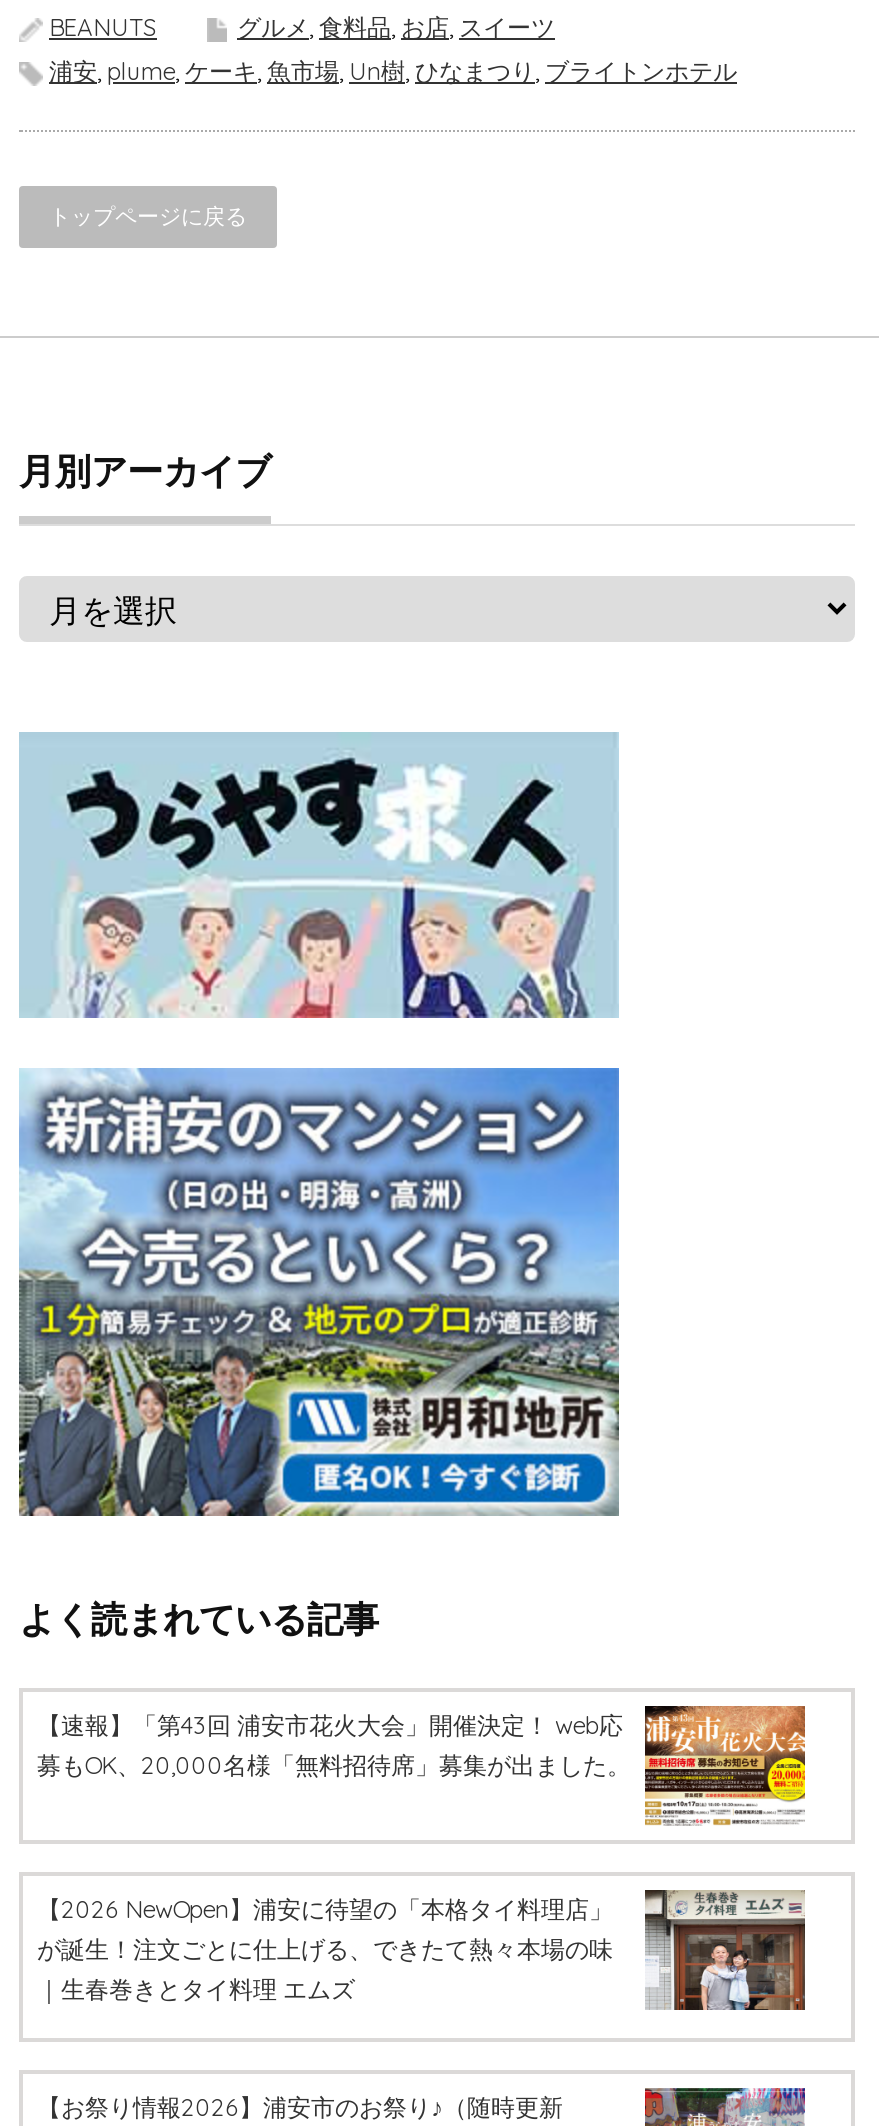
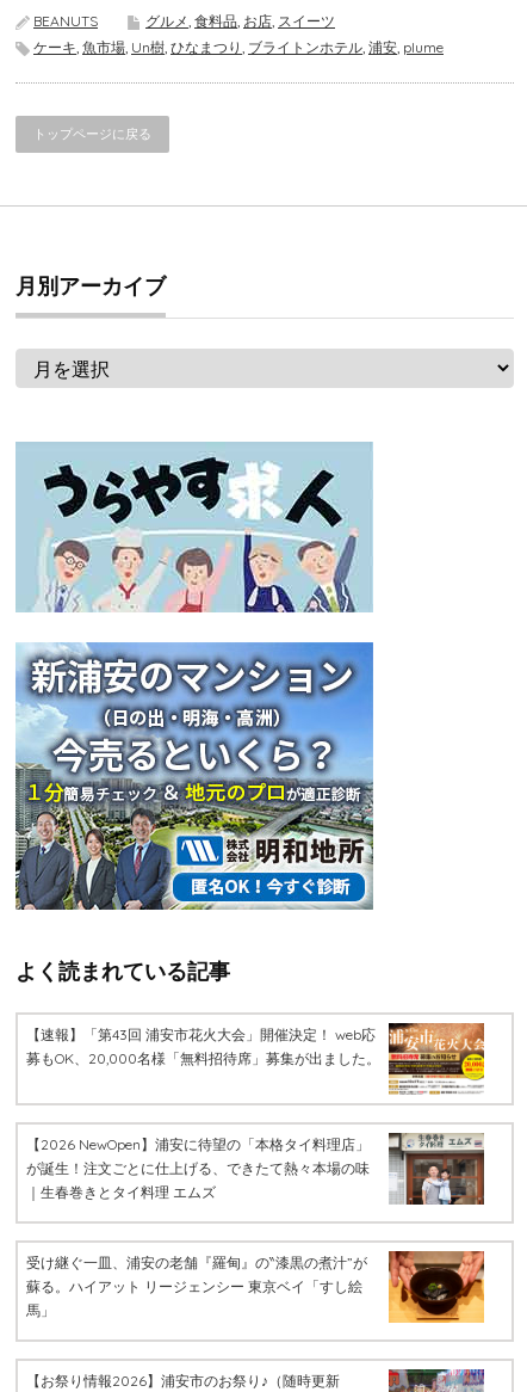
- 浦安, plume,ケーキ,魚市場, Un樹,ひなまつり,ブライトンホテル
+ ケーキ,魚市場, Un樹,ひなまつり,ブライトンホテル,浦安, plume

+ [image]
+ 受け継ぐ一皿、浦安の老舗『羅甸』の‶漆黒の煮汁”が
+ 蘇る。ハイアット リージェンシー 東京ベイ「すし絵
+ 馬」
